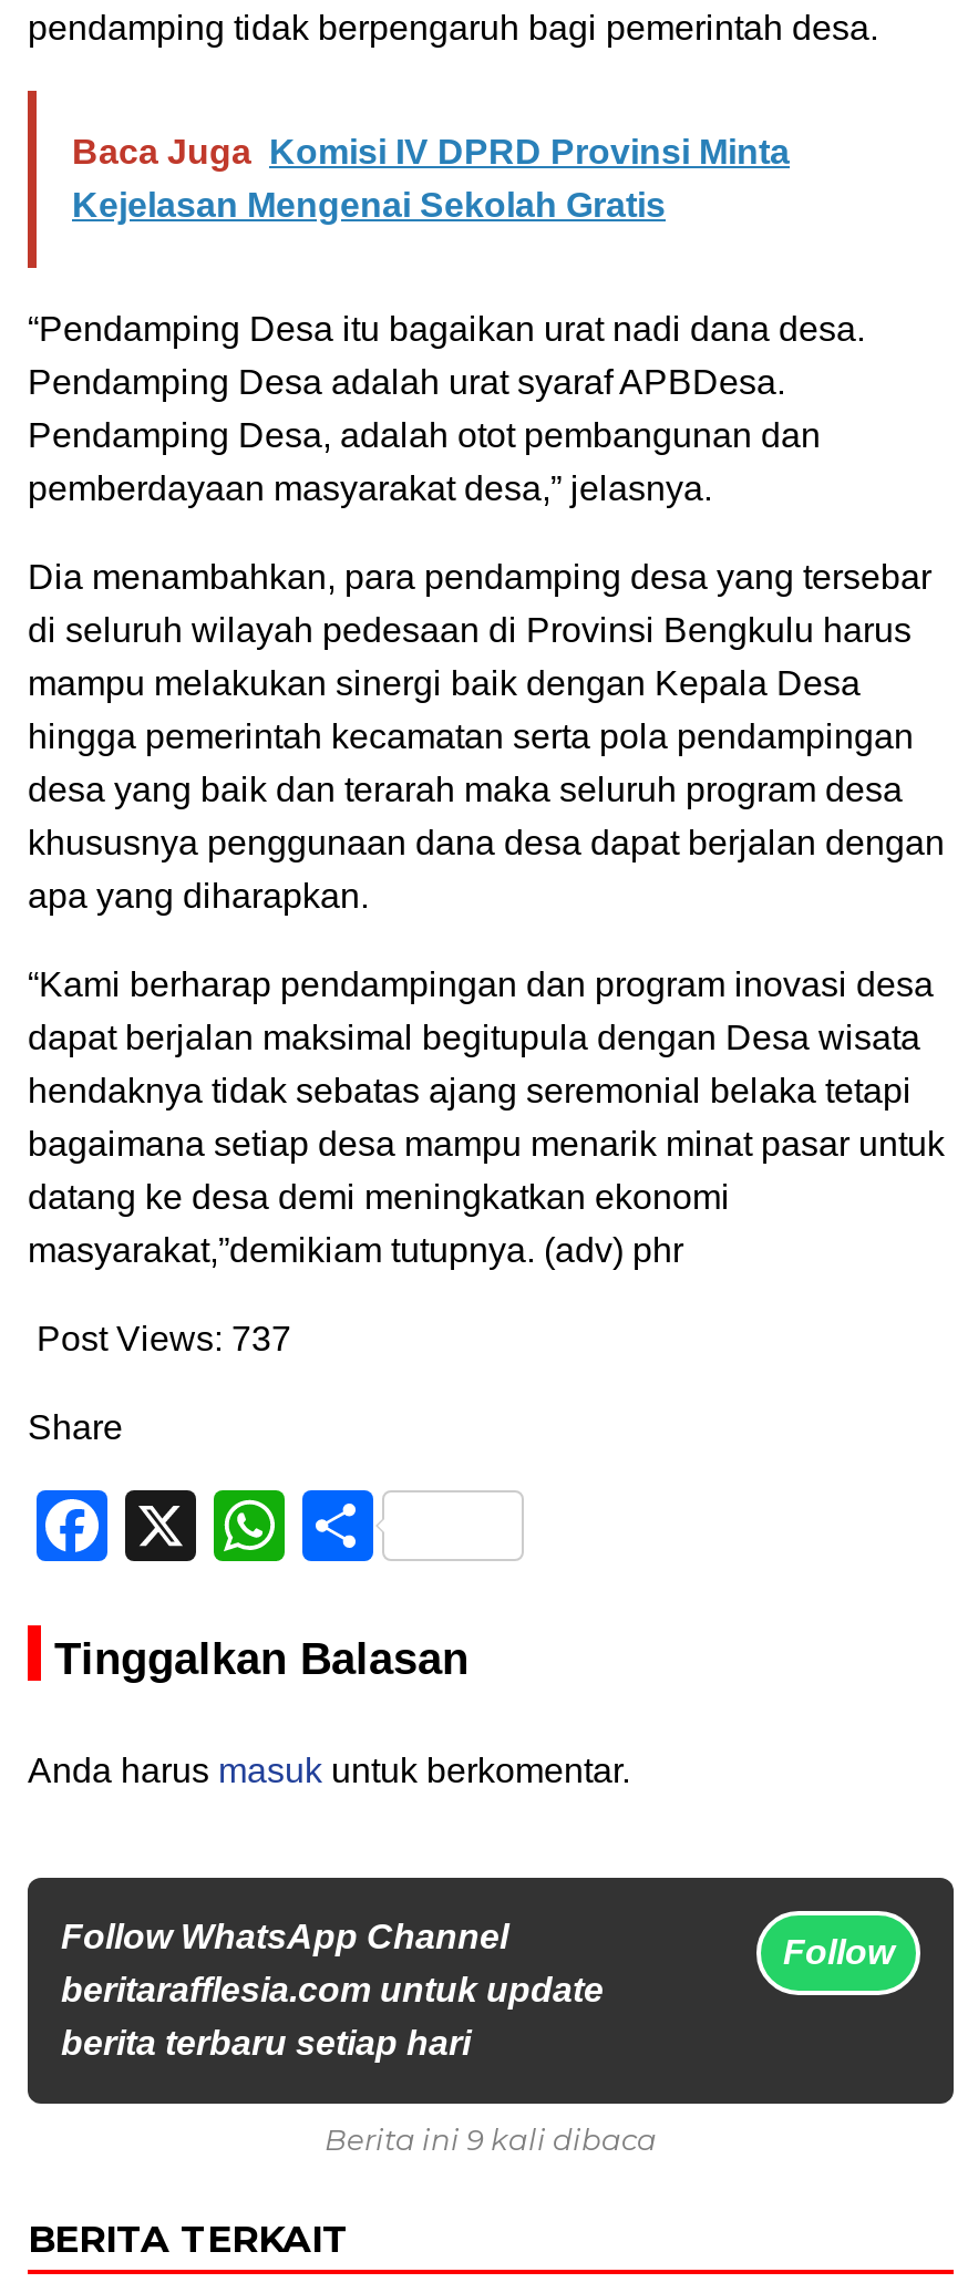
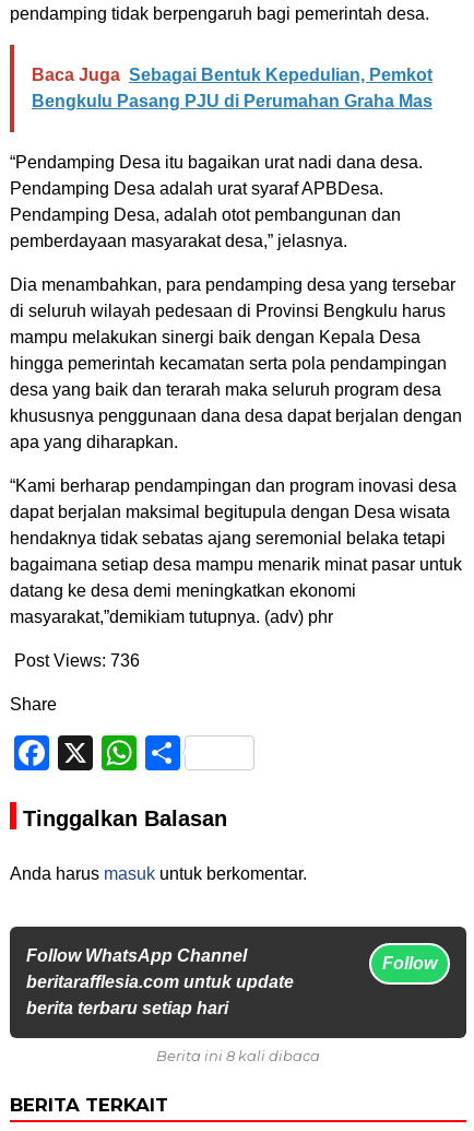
- Baca Juga Komisi IV DPRD Provinsi Minta
- Kejelasan Mengenai Sekolah Gratis
+ Baca Juga Sebagai Bentuk Kepedulian, Pemkot
+ Bengkulu Pasang PJU di Perumahan Graha Mas

- Post Views: 737
+ Post Views: 736

- Berita ini 9 kali dibaca
+ Berita ini 8 kali dibaca
